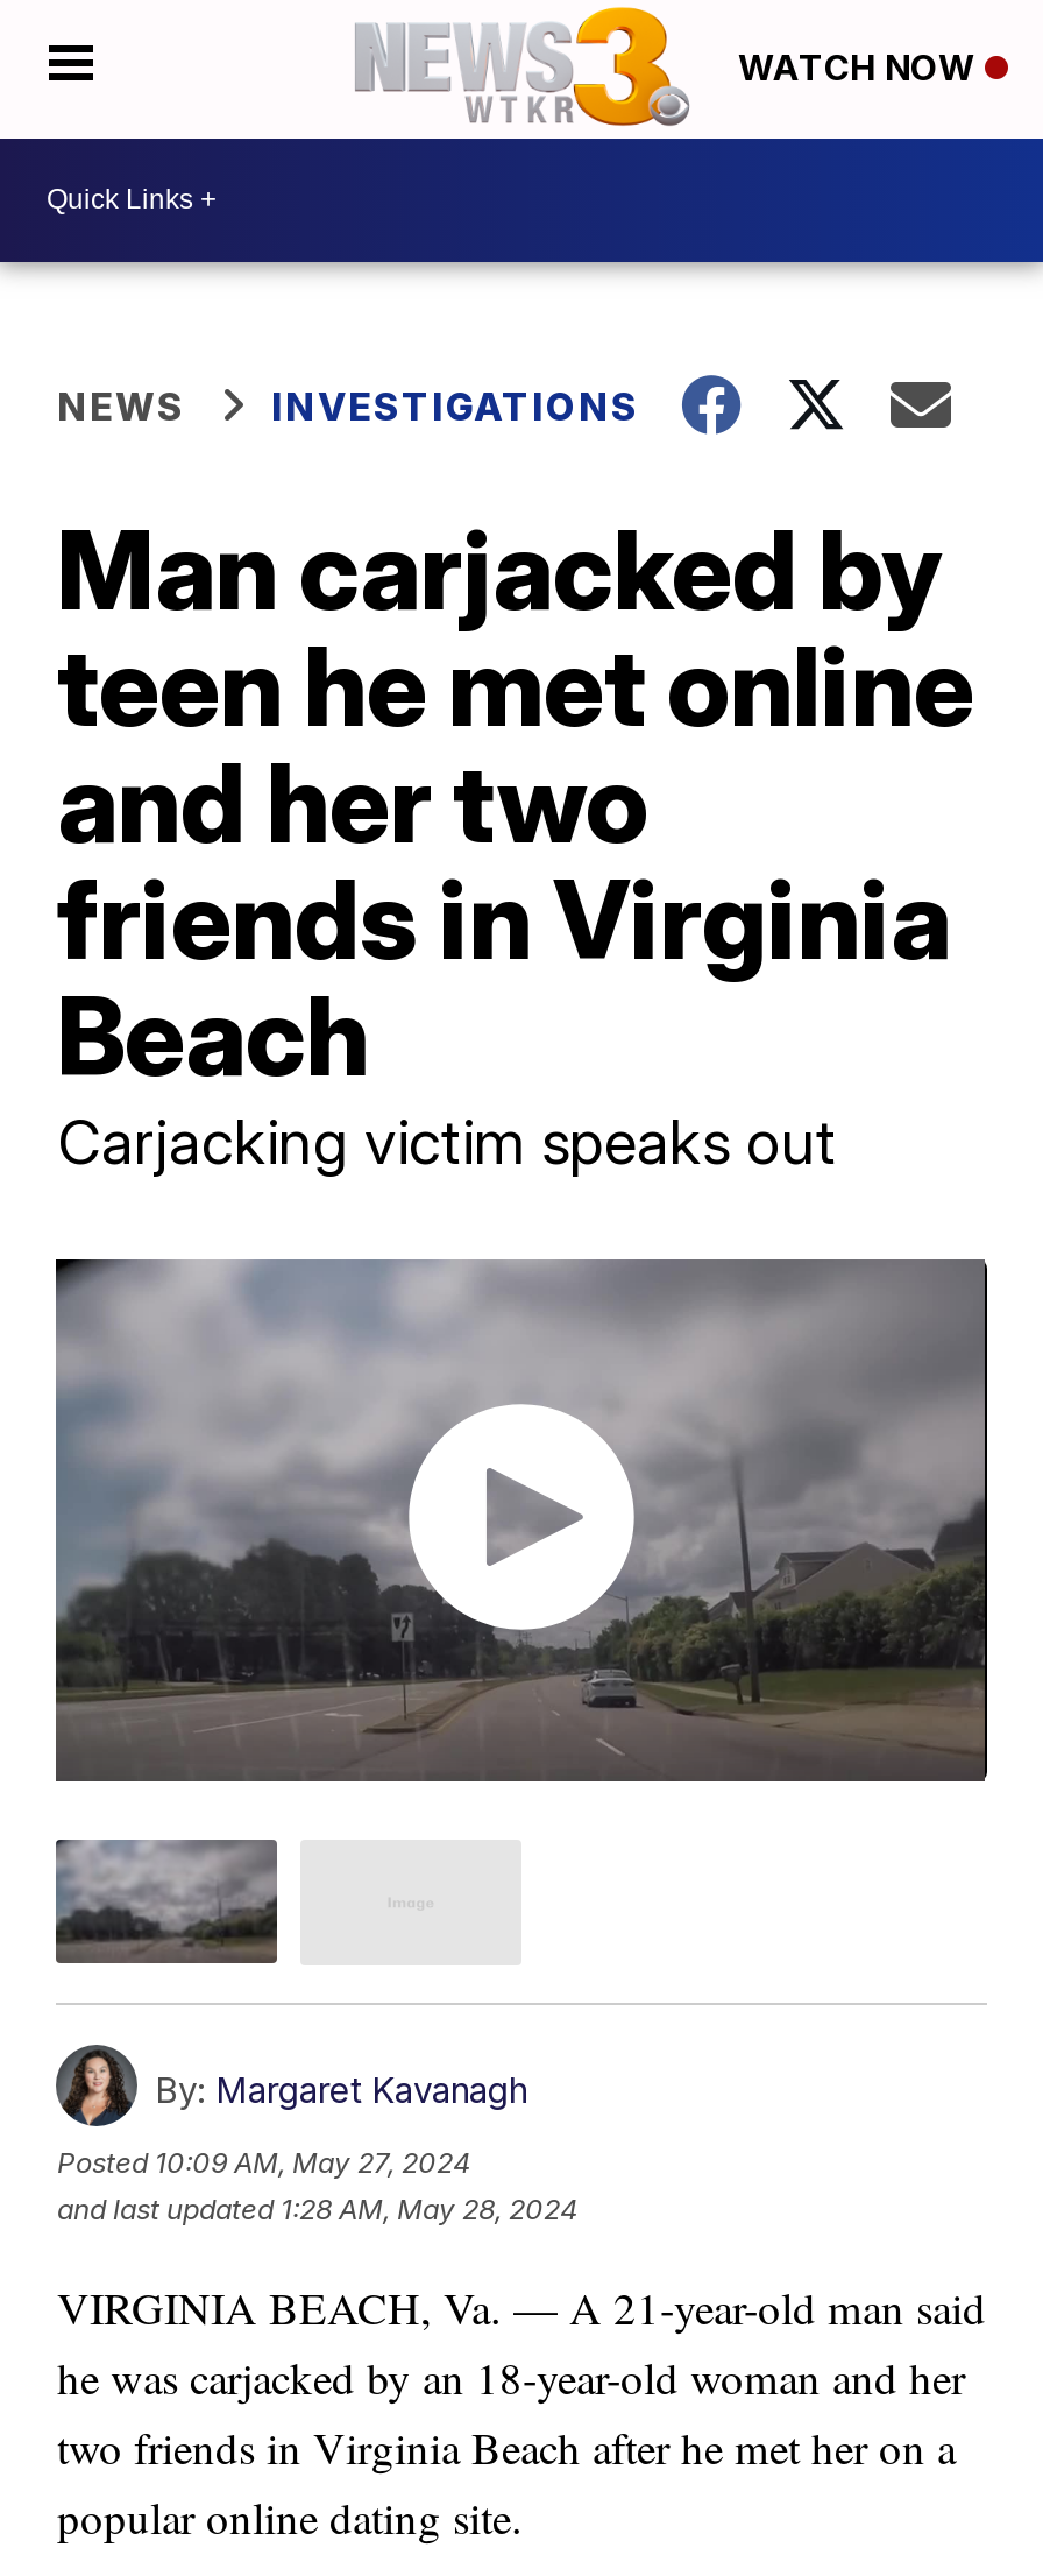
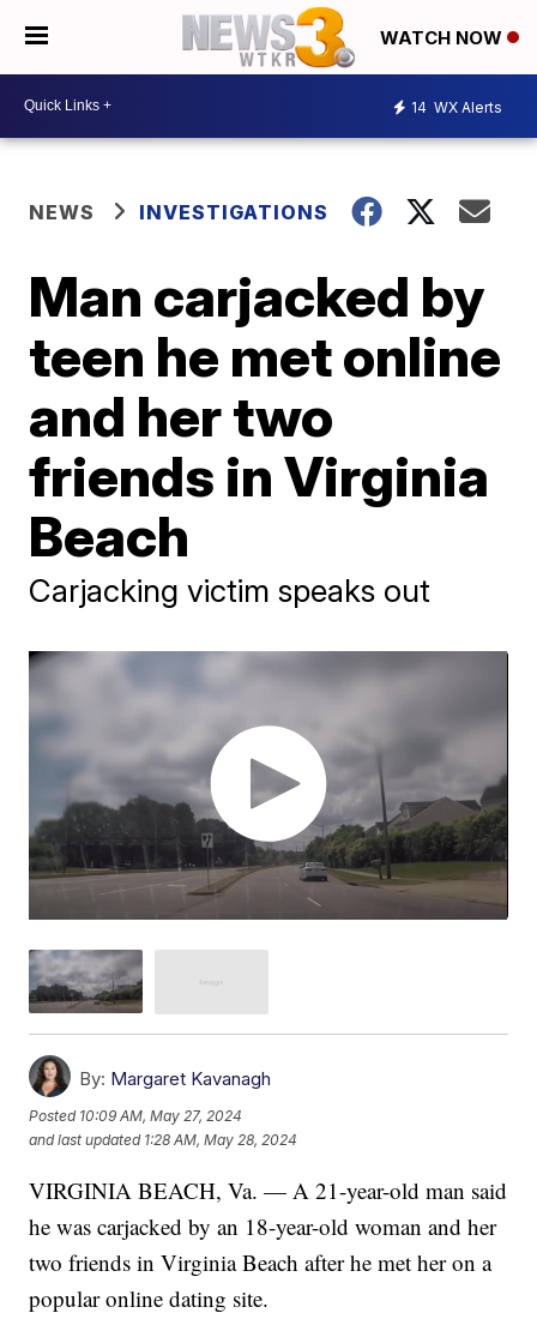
+ 14 WX Alerts
